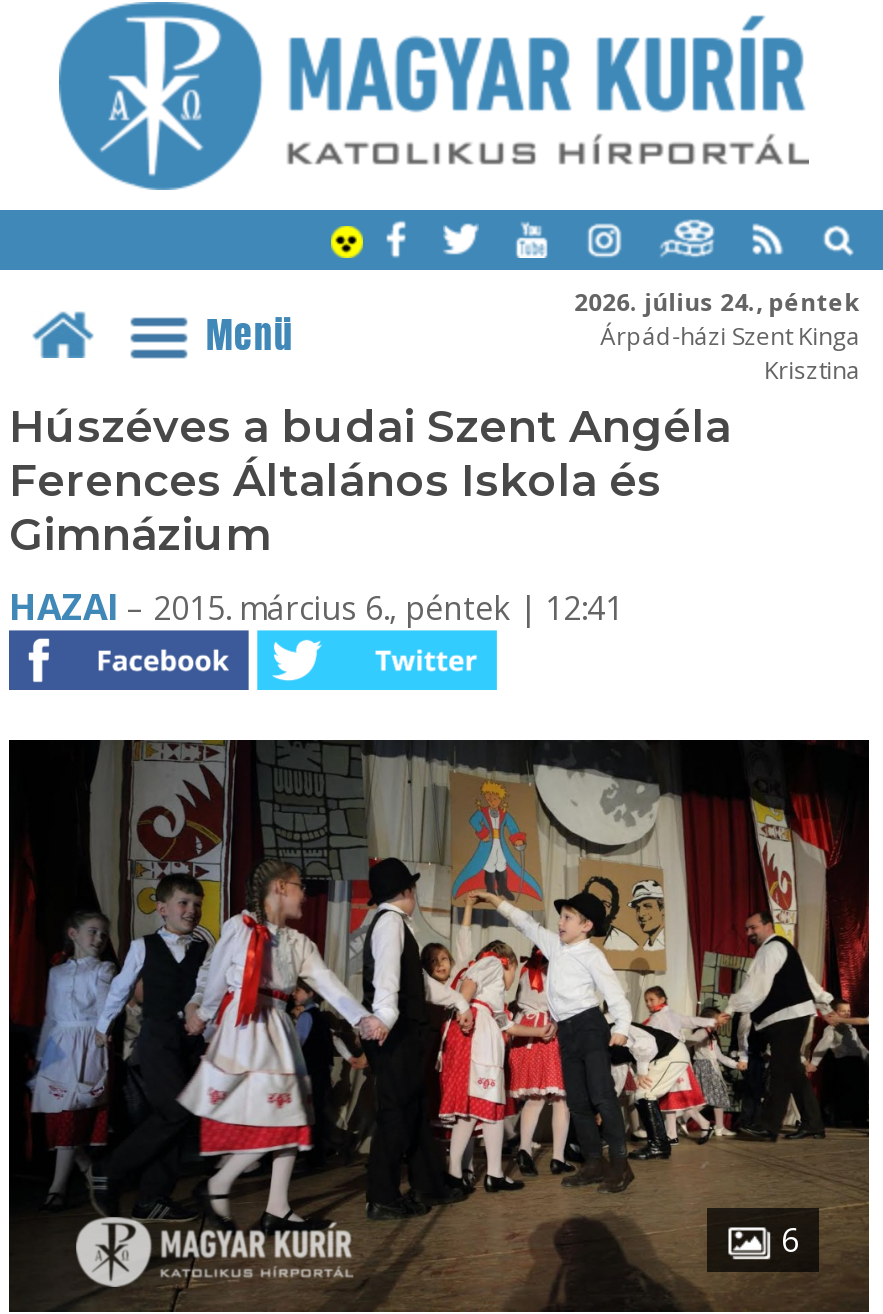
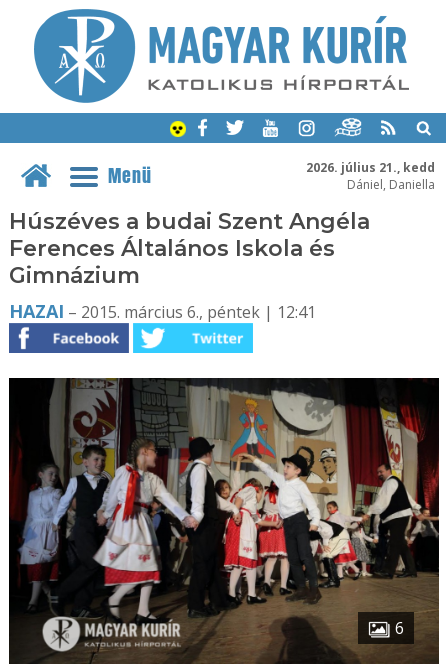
- 2026. július 24., péntek
- Árpád-házi Szent Kinga
- Krisztina
+ 2026. július 21., kedd
+ Dániel, Daniella
